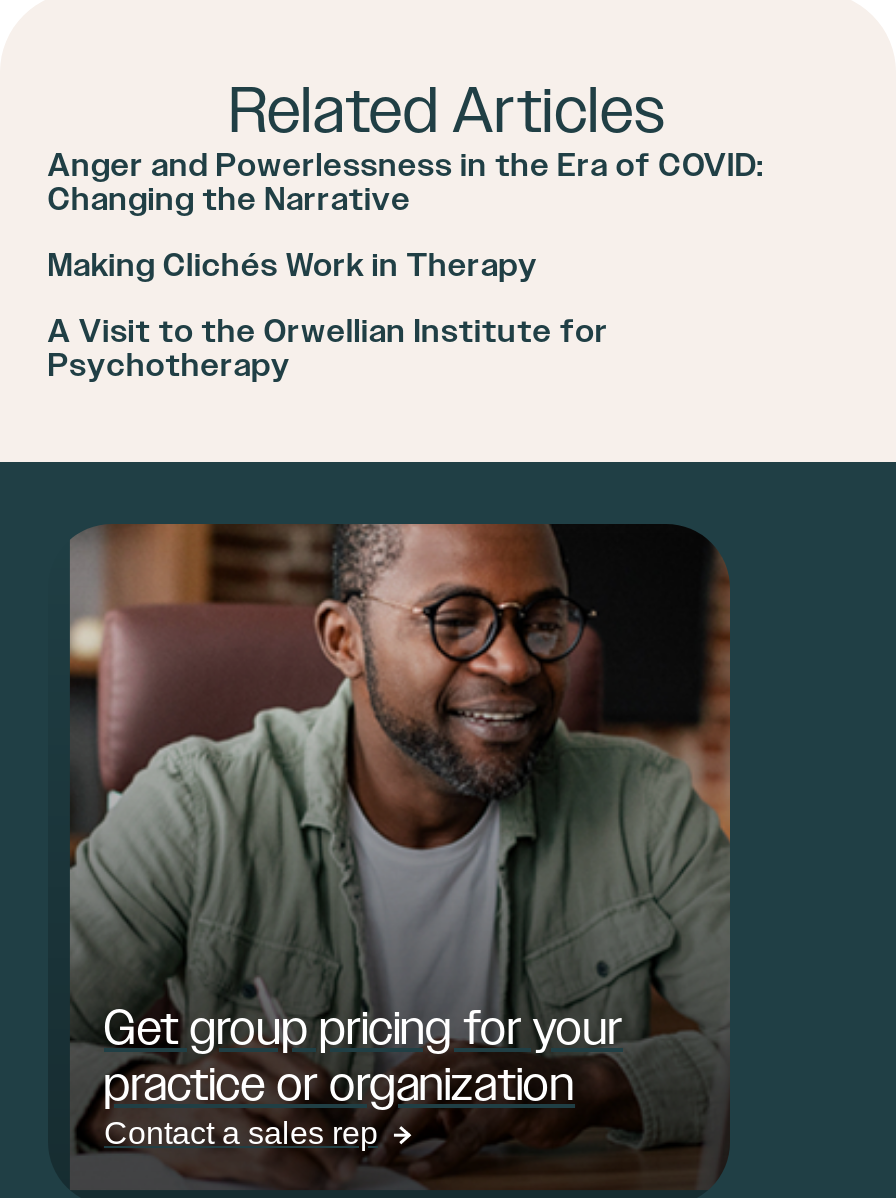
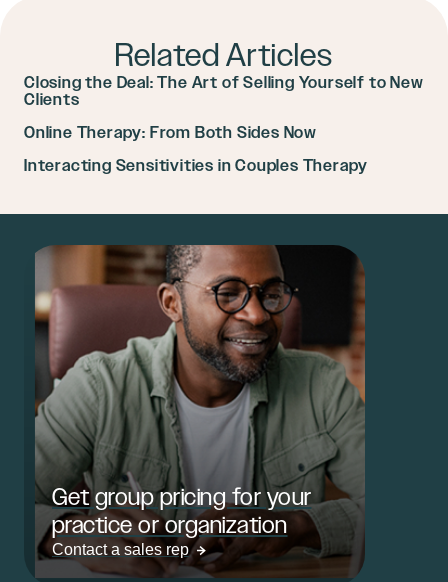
- Anger and Powerlessness in the Era of COVID:
- Changing the Narrative
+ Closing the Deal: The Art of Selling Yourself to New
+ Clients

- Making Clichés Work in Therapy
+ Online Therapy: From Both Sides Now

- A Visit to the Orwellian Institute for
- Psychotherapy
+ Interacting Sensitivities in Couples Therapy
